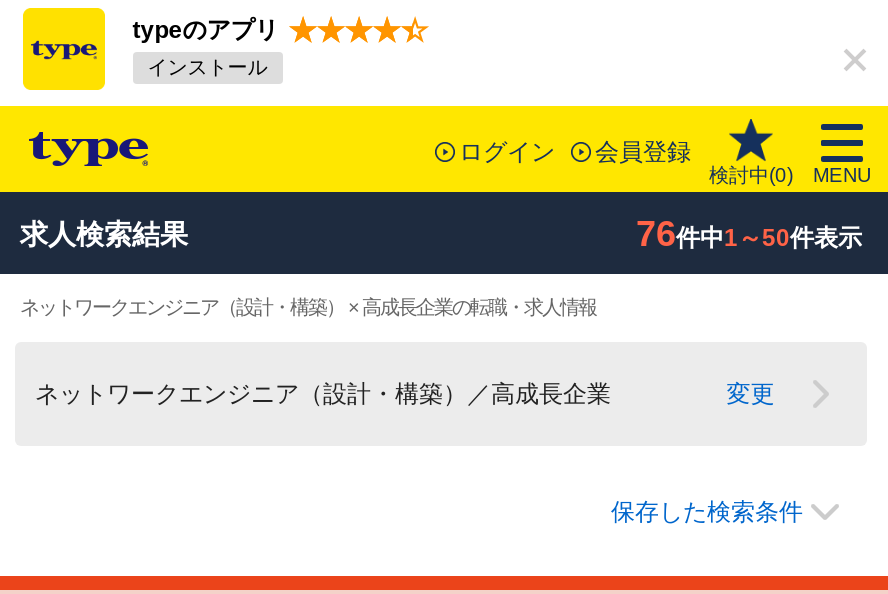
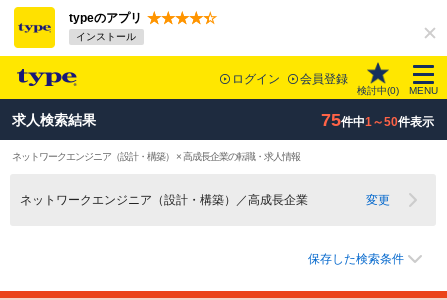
- 76件中1～50件表示
+ 75件中1～50件表示
